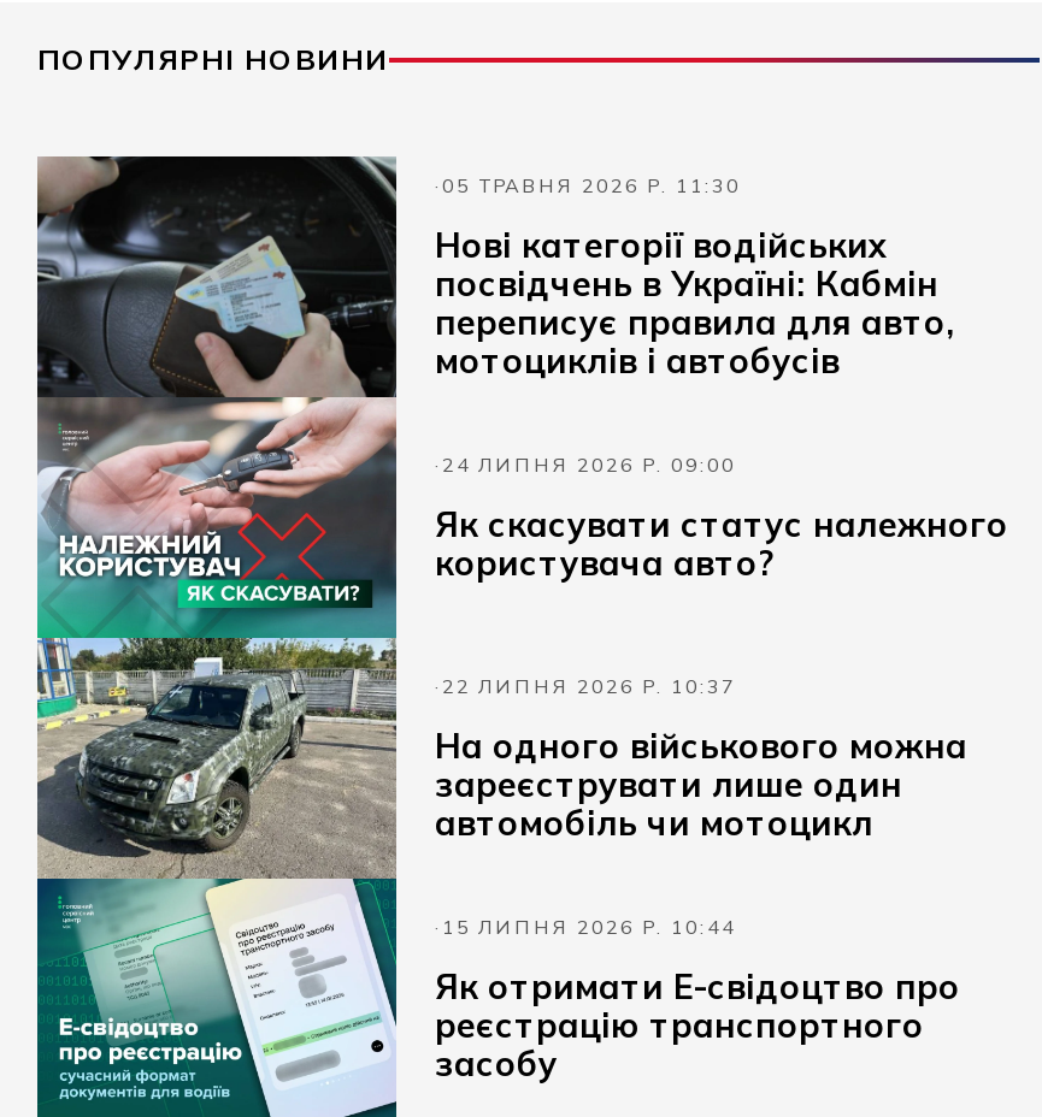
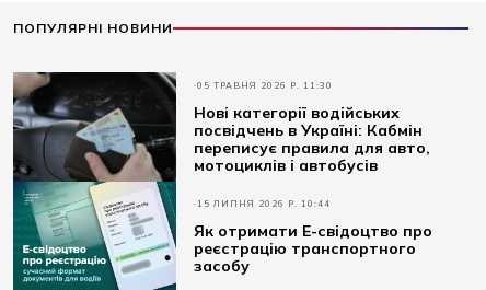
- [image]
- 24 ЛИПНЯ 2026 Р. 09:00
- Як скасувати статус належного
- користувача авто?
- 22 ЛИПНЯ 2026 Р. 10:37
- На одного військового можна
- зареєструвати лише один
- автомобіль чи мотоцикл
